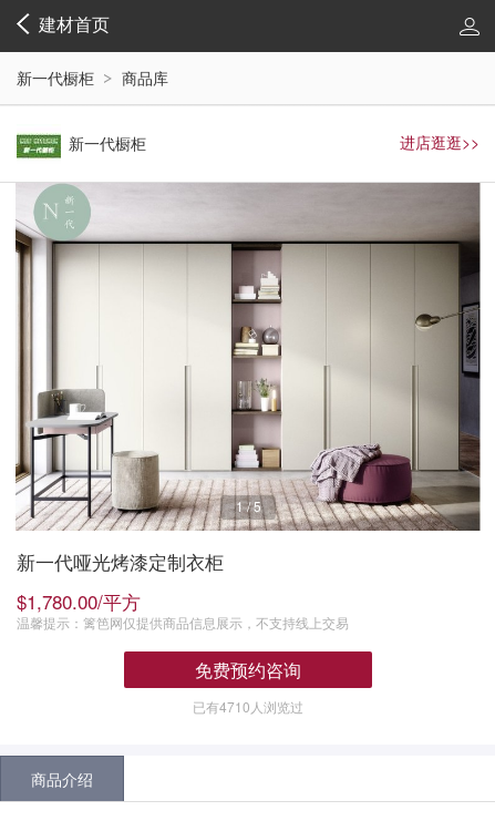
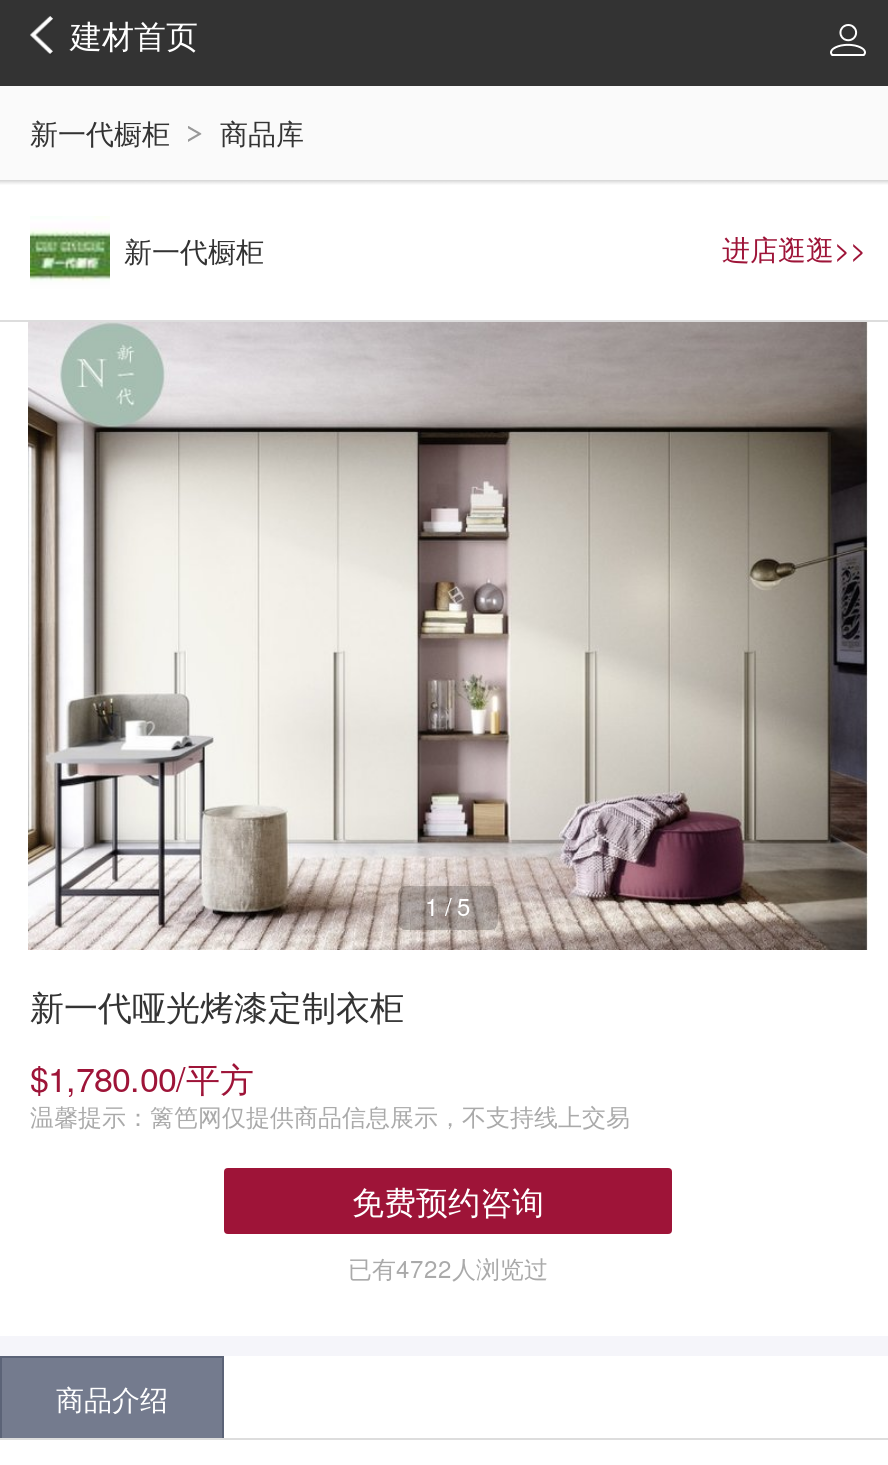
- 已有4710人浏览过
+ 已有4722人浏览过
